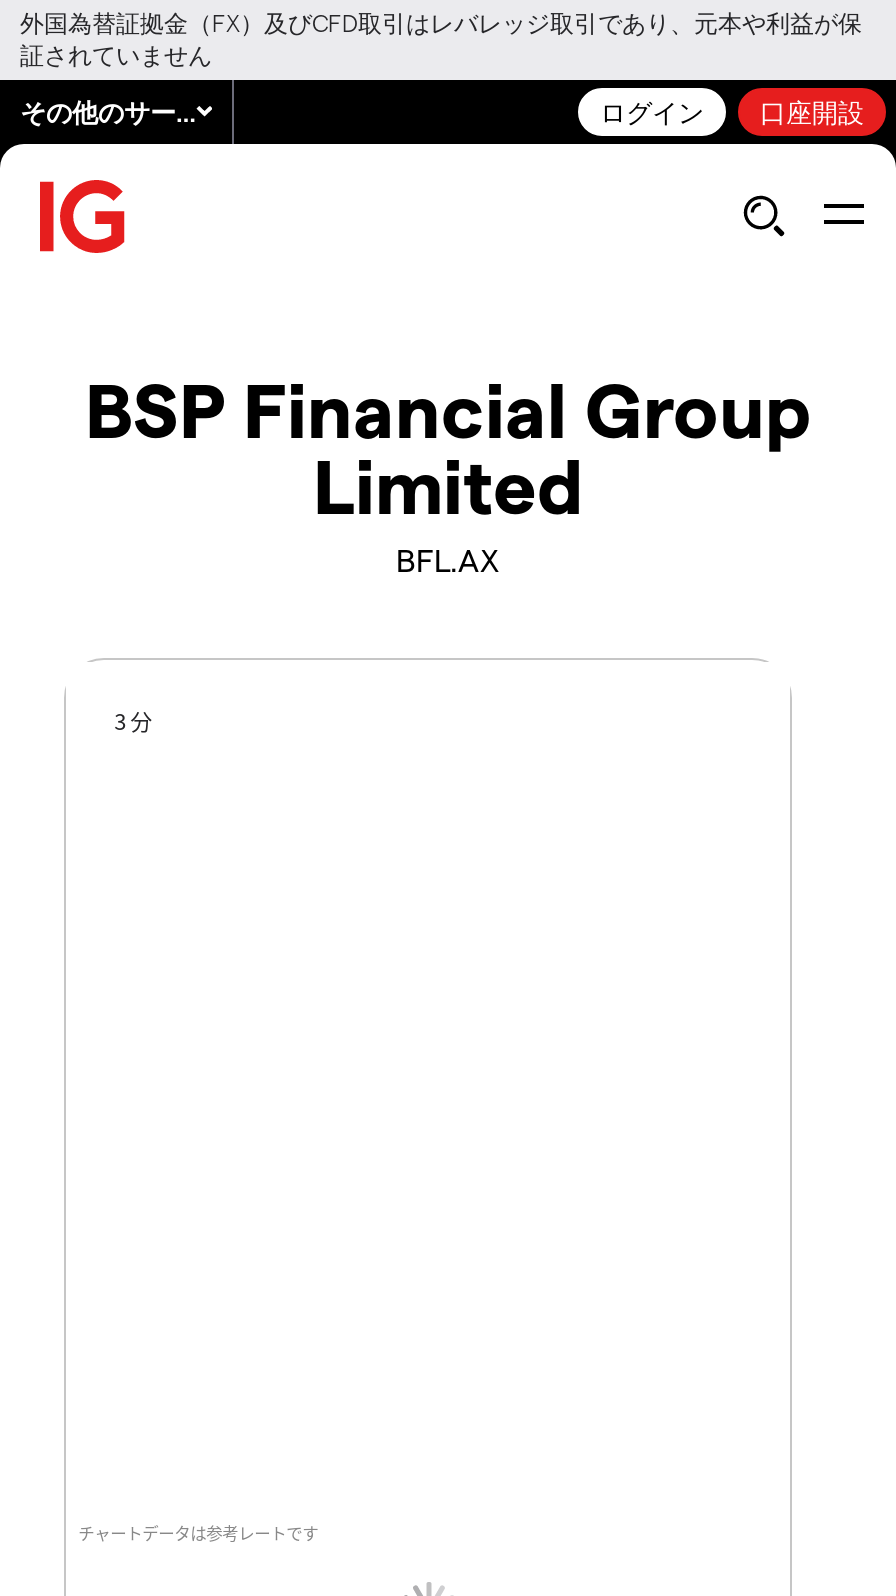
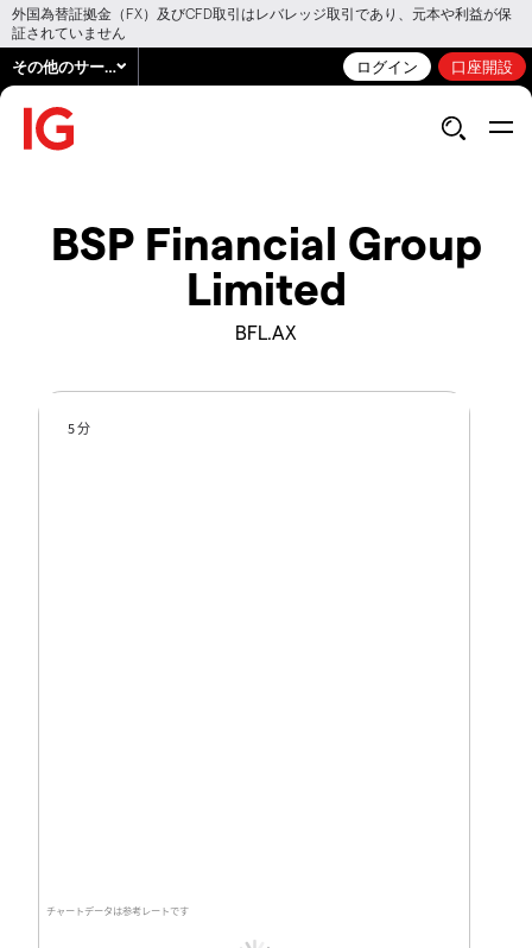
- 3 分
+ 5 分
